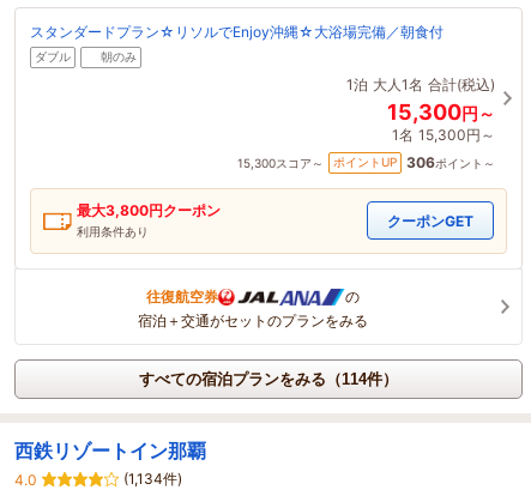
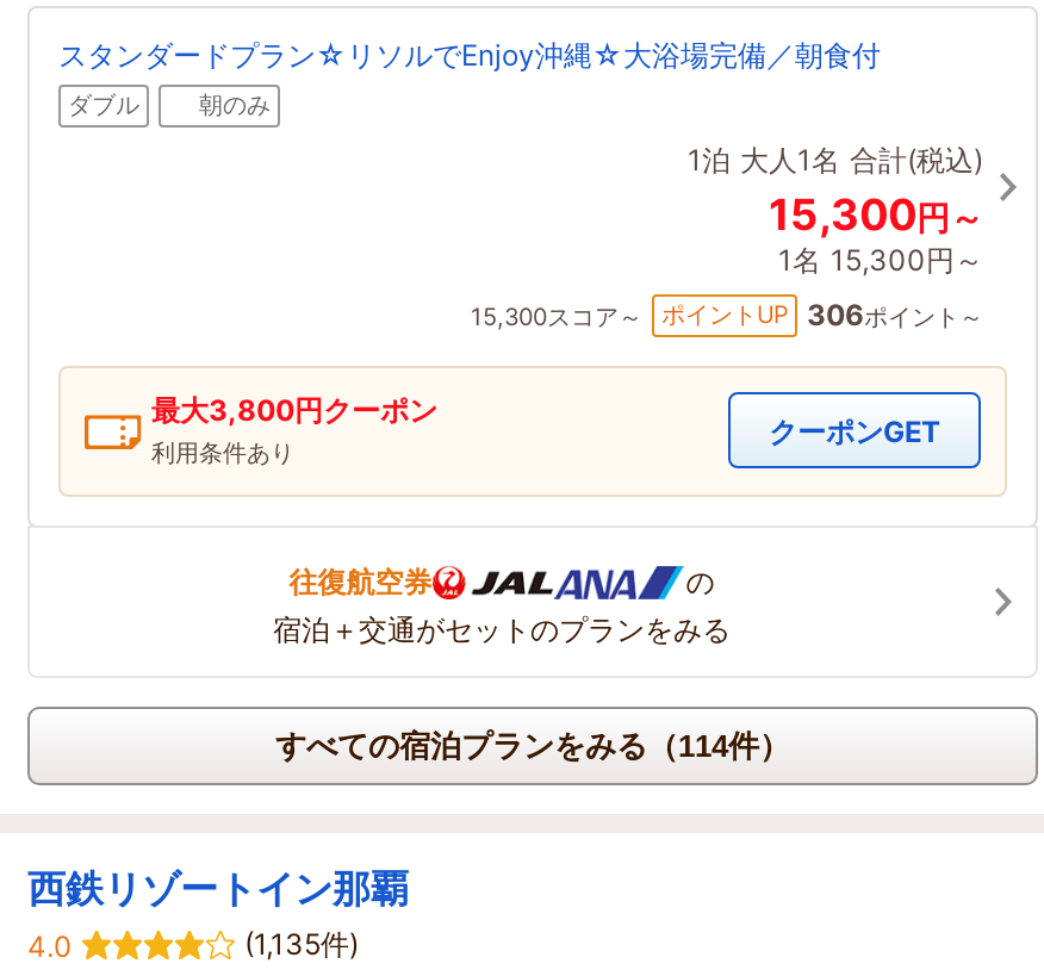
- (1,134件)
+ (1,135件)
